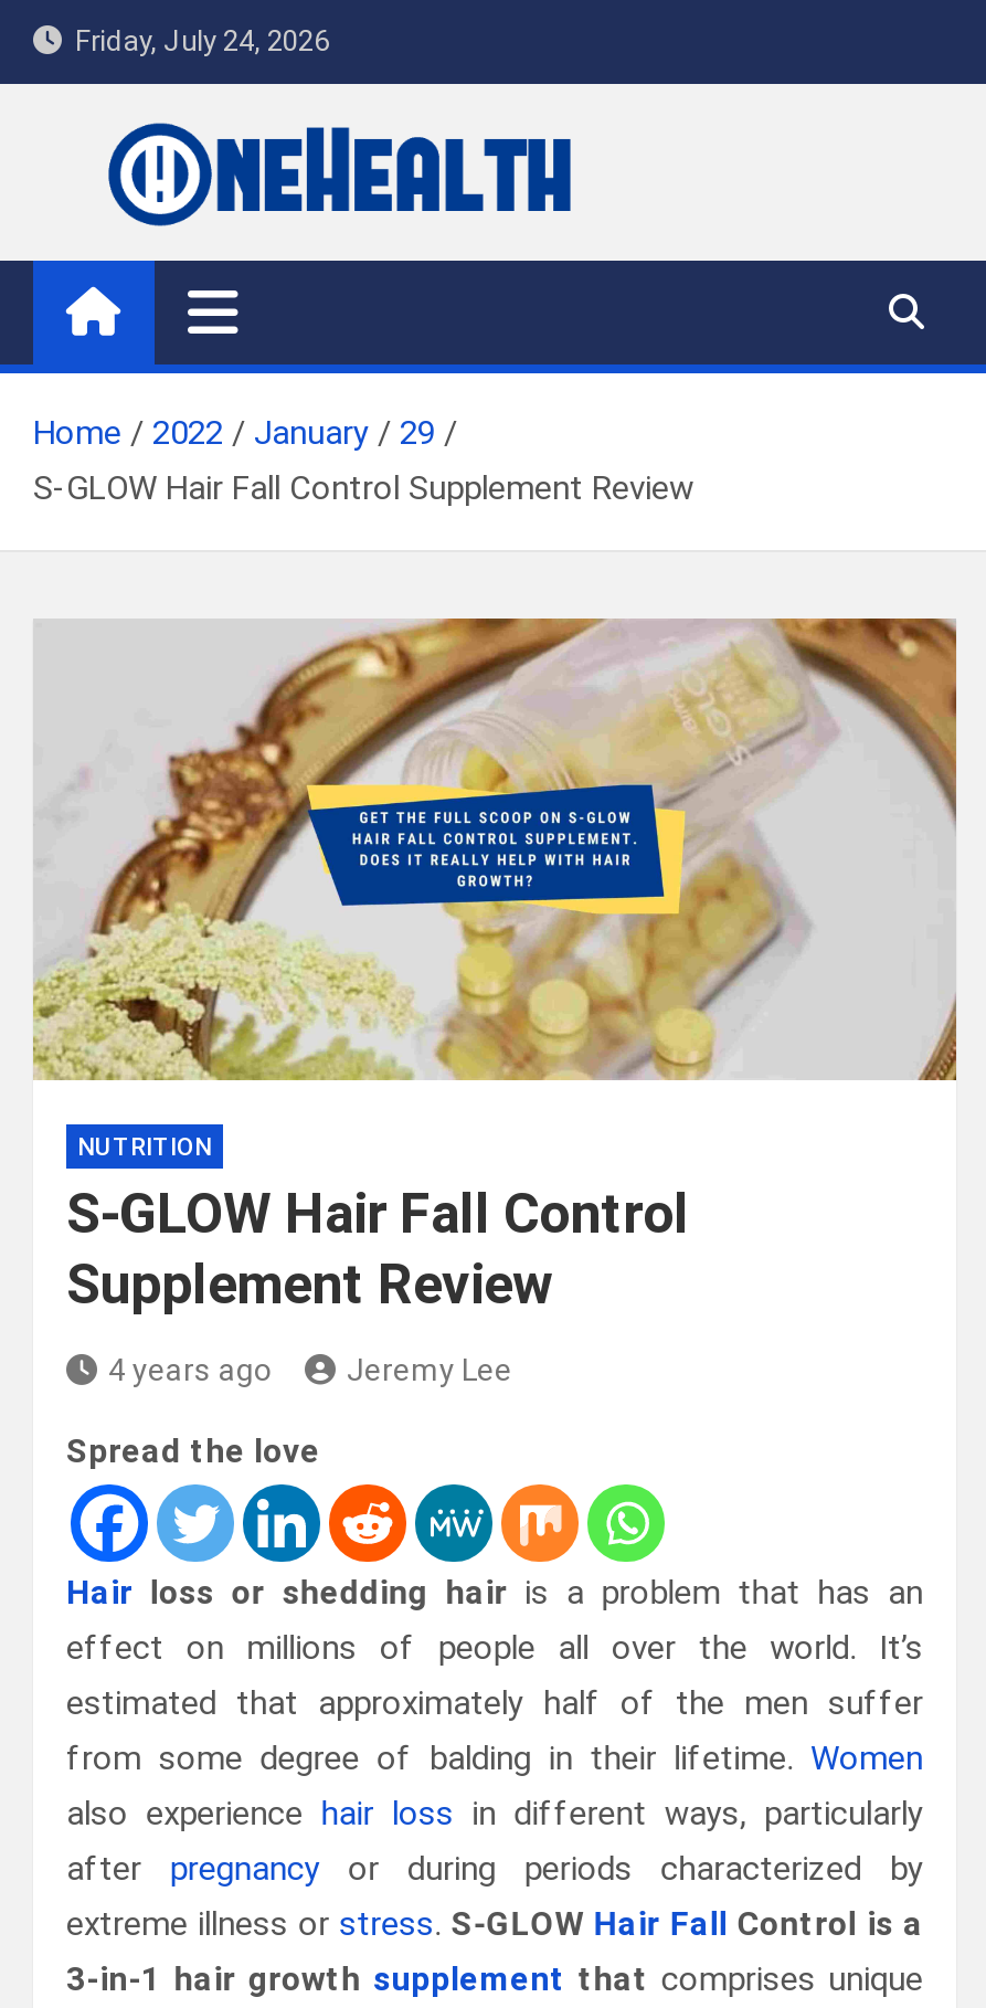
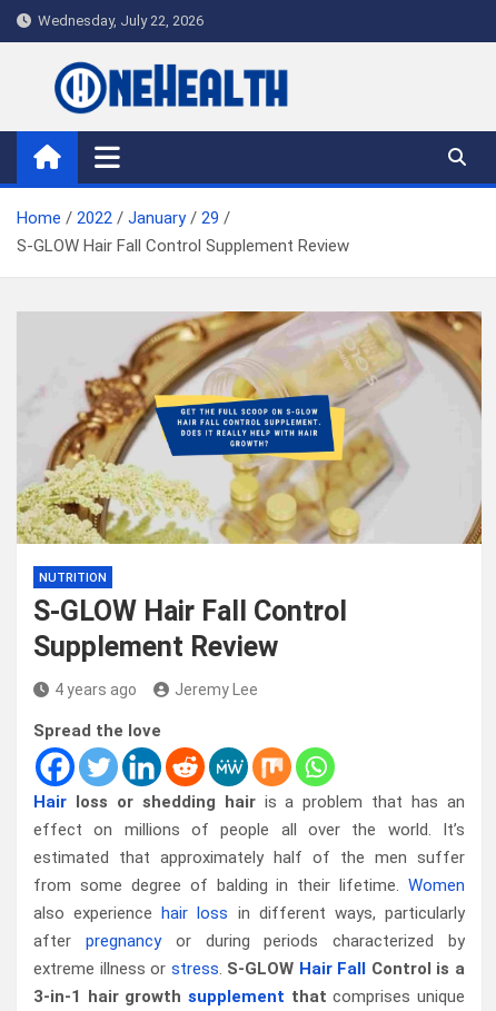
- Friday, July 24, 2026
+ Wednesday, July 22, 2026
